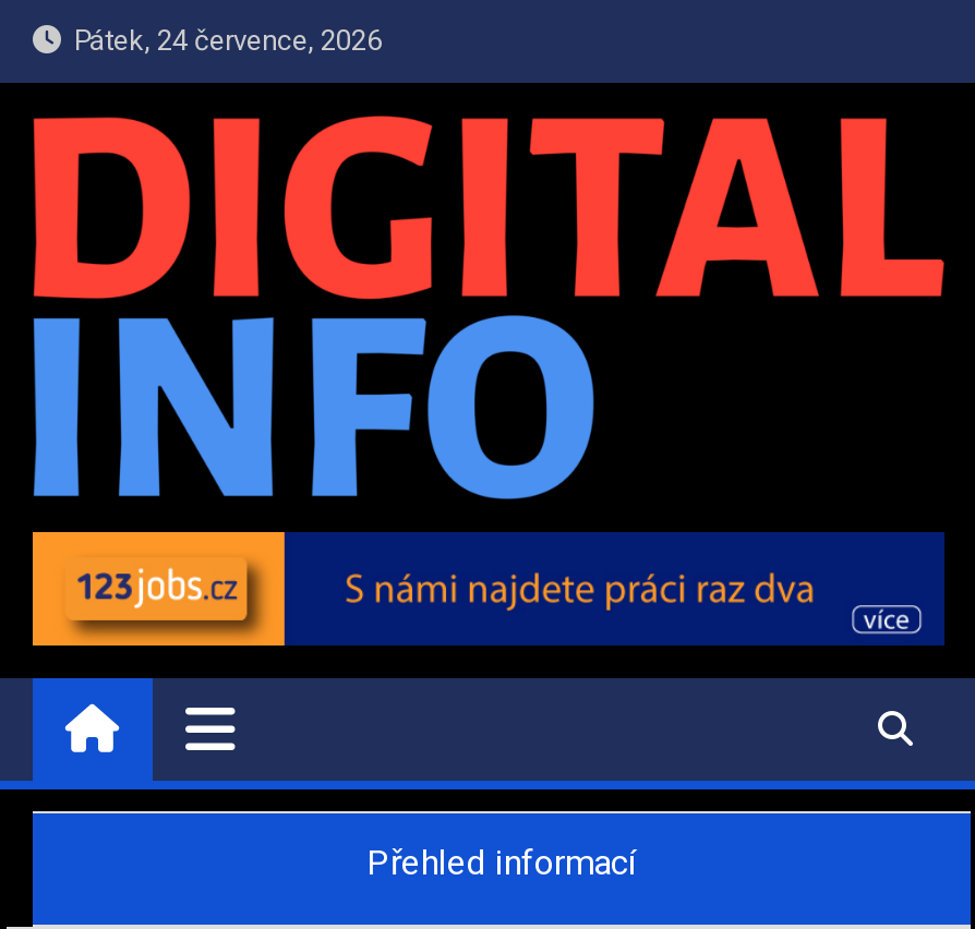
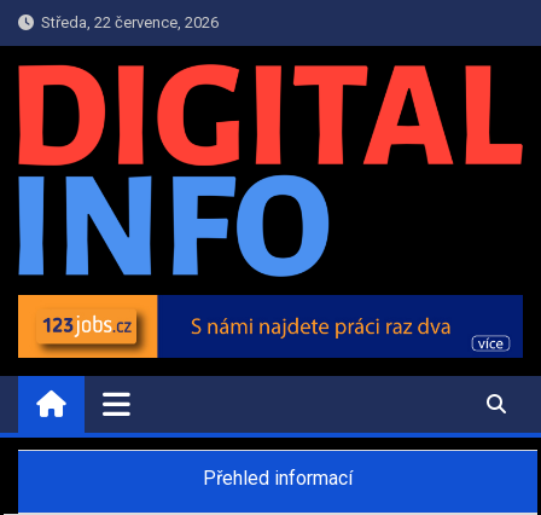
- Pátek, 24 července, 2026
+ Středa, 22 července, 2026
